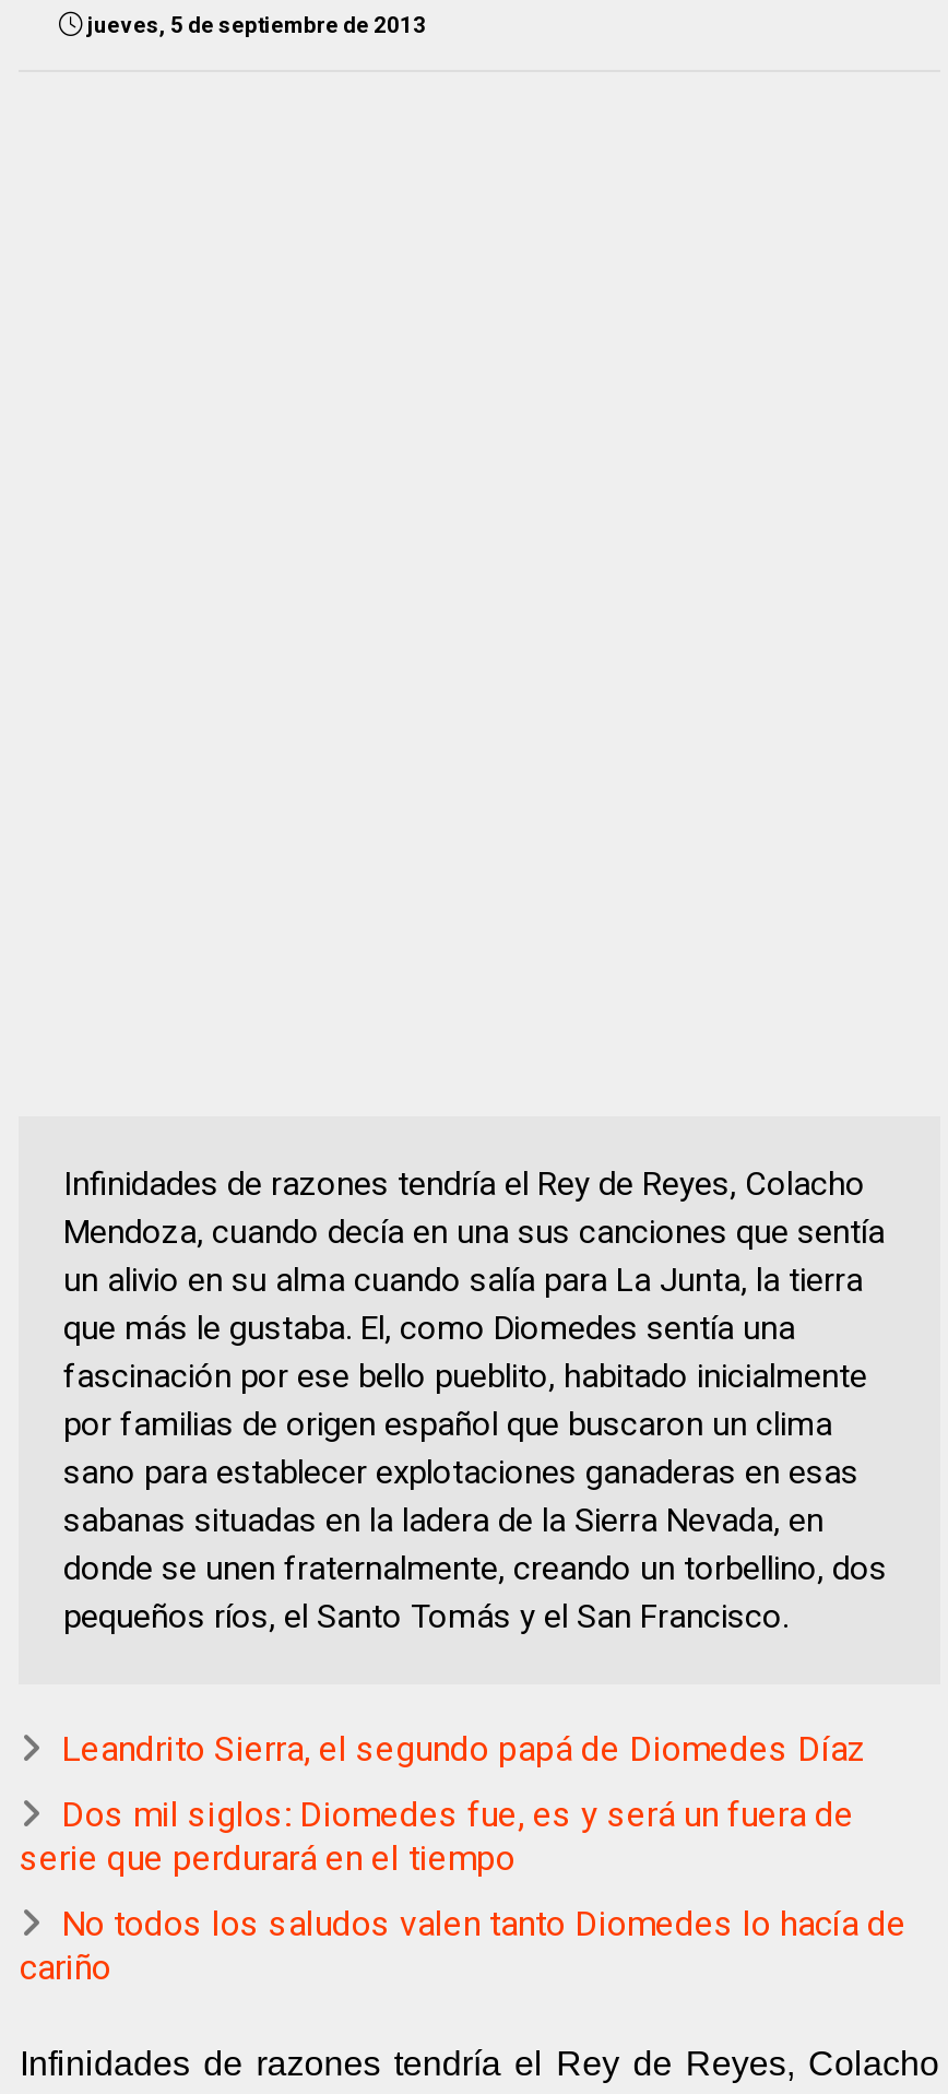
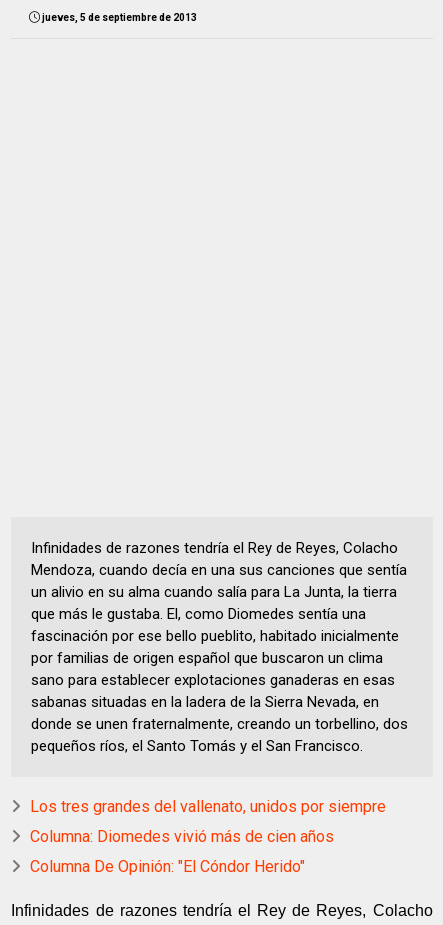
- Leandrito Sierra, el segundo papá de Diomedes Díaz
+ Los tres grandes del vallenato, unidos por siempre

- Dos mil siglos: Diomedes fue, es y será un fuera de
- serie que perdurará en el tiempo
+ Columna: Diomedes vivió más de cien años

- No todos los saludos valen tanto Diomedes lo hacía de
- cariño
+ Columna De Opinión: "El Cóndor Herido"
